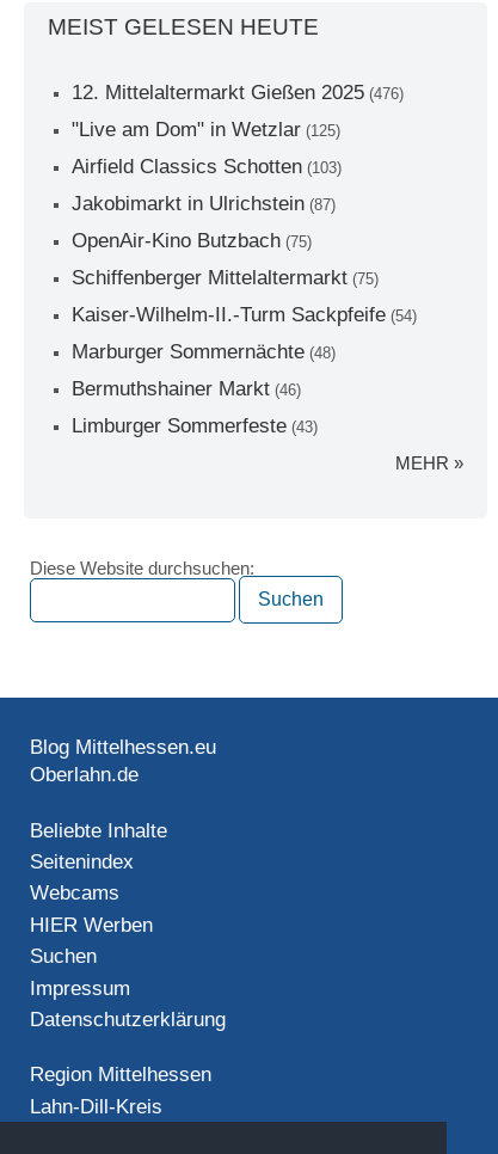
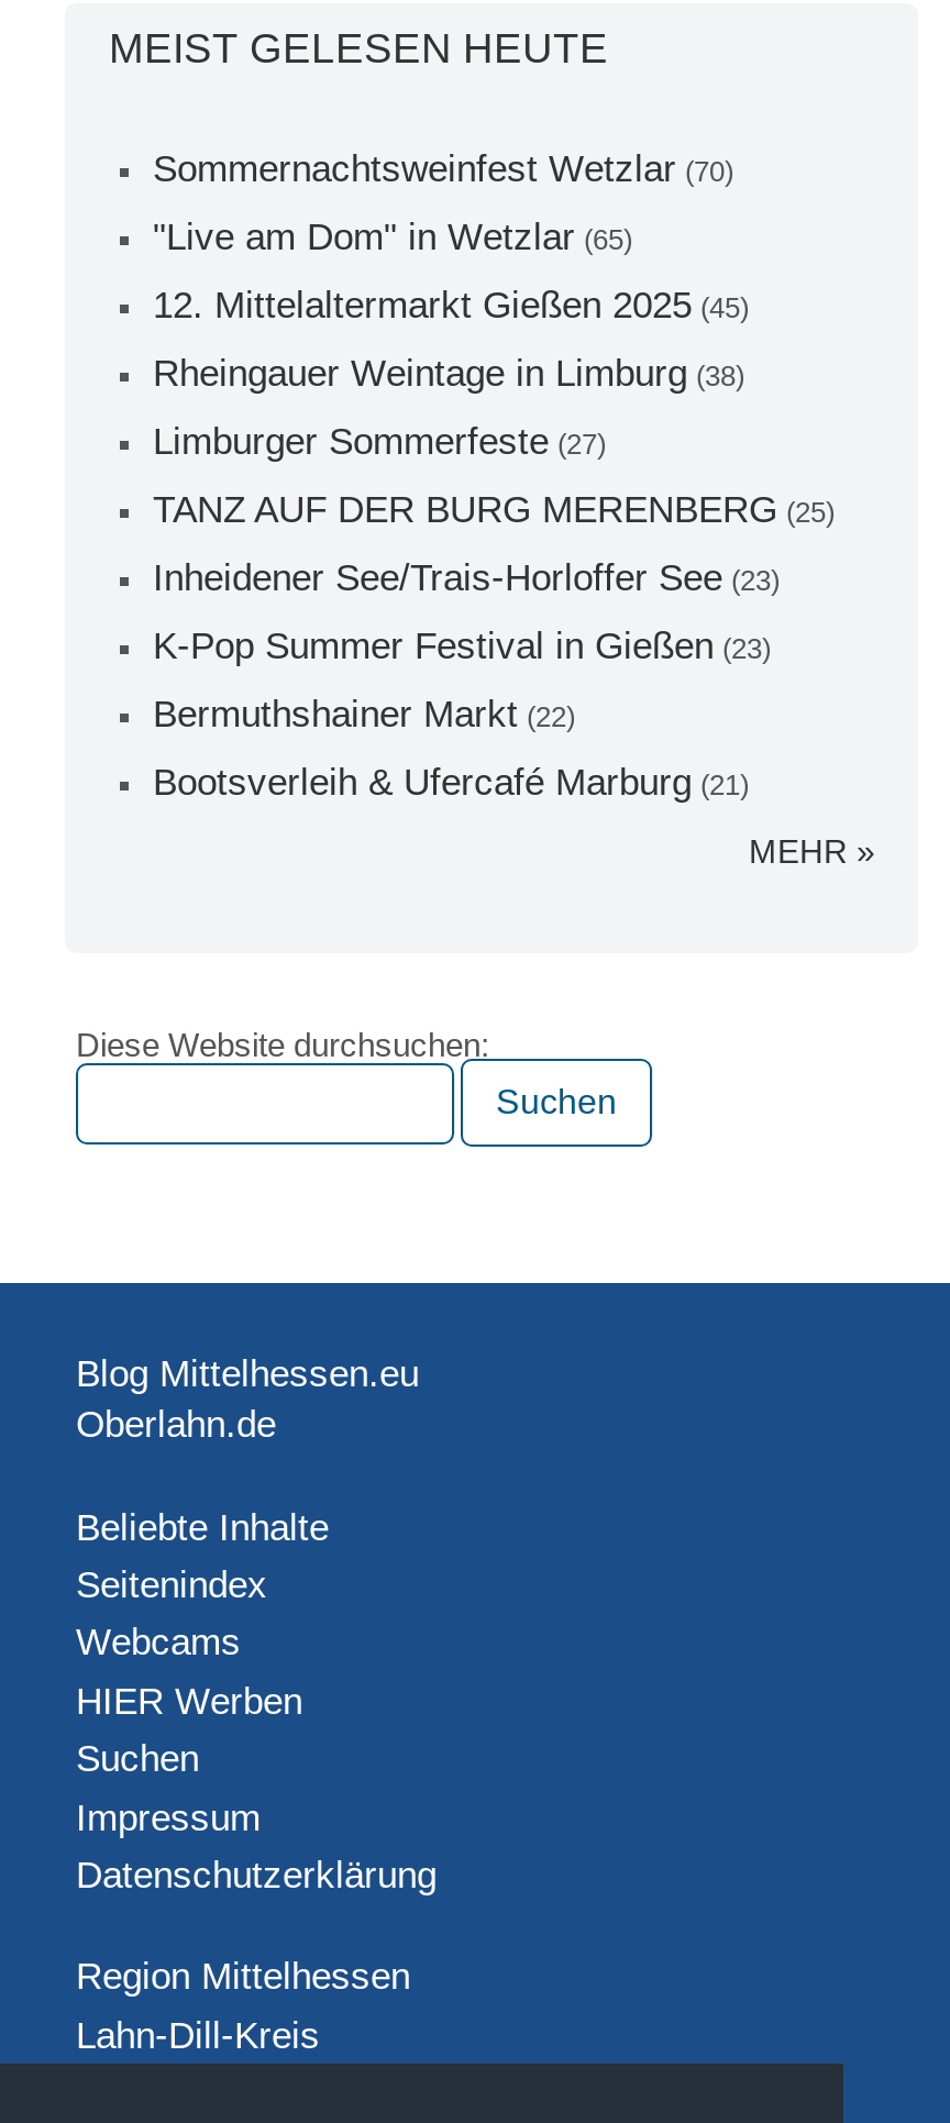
- 12. Mittelaltermarkt Gießen 2025 (476)
+ Sommernachtsweinfest Wetzlar (70)

- "Live am Dom" in Wetzlar (125)
+ "Live am Dom" in Wetzlar (65)

- Airfield Classics Schotten (103)
+ 12. Mittelaltermarkt Gießen 2025 (45)

- Jakobimarkt in Ulrichstein (87)
+ Rheingauer Weintage in Limburg (38)

- OpenAir-Kino Butzbach (75)
+ Limburger Sommerfeste (27)

- Schiffenberger Mittelaltermarkt (75)
+ TANZ AUF DER BURG MERENBERG (25)

- Kaiser-Wilhelm-II.-Turm Sackpfeife (54)
+ Inheidener See/Trais-Horloffer See (23)

- Marburger Sommernächte (48)
+ K-Pop Summer Festival in Gießen (23)

- Bermuthshainer Markt (46)
+ Bermuthshainer Markt (22)

- Limburger Sommerfeste (43)
+ Bootsverleih & Ufercafé Marburg (21)
